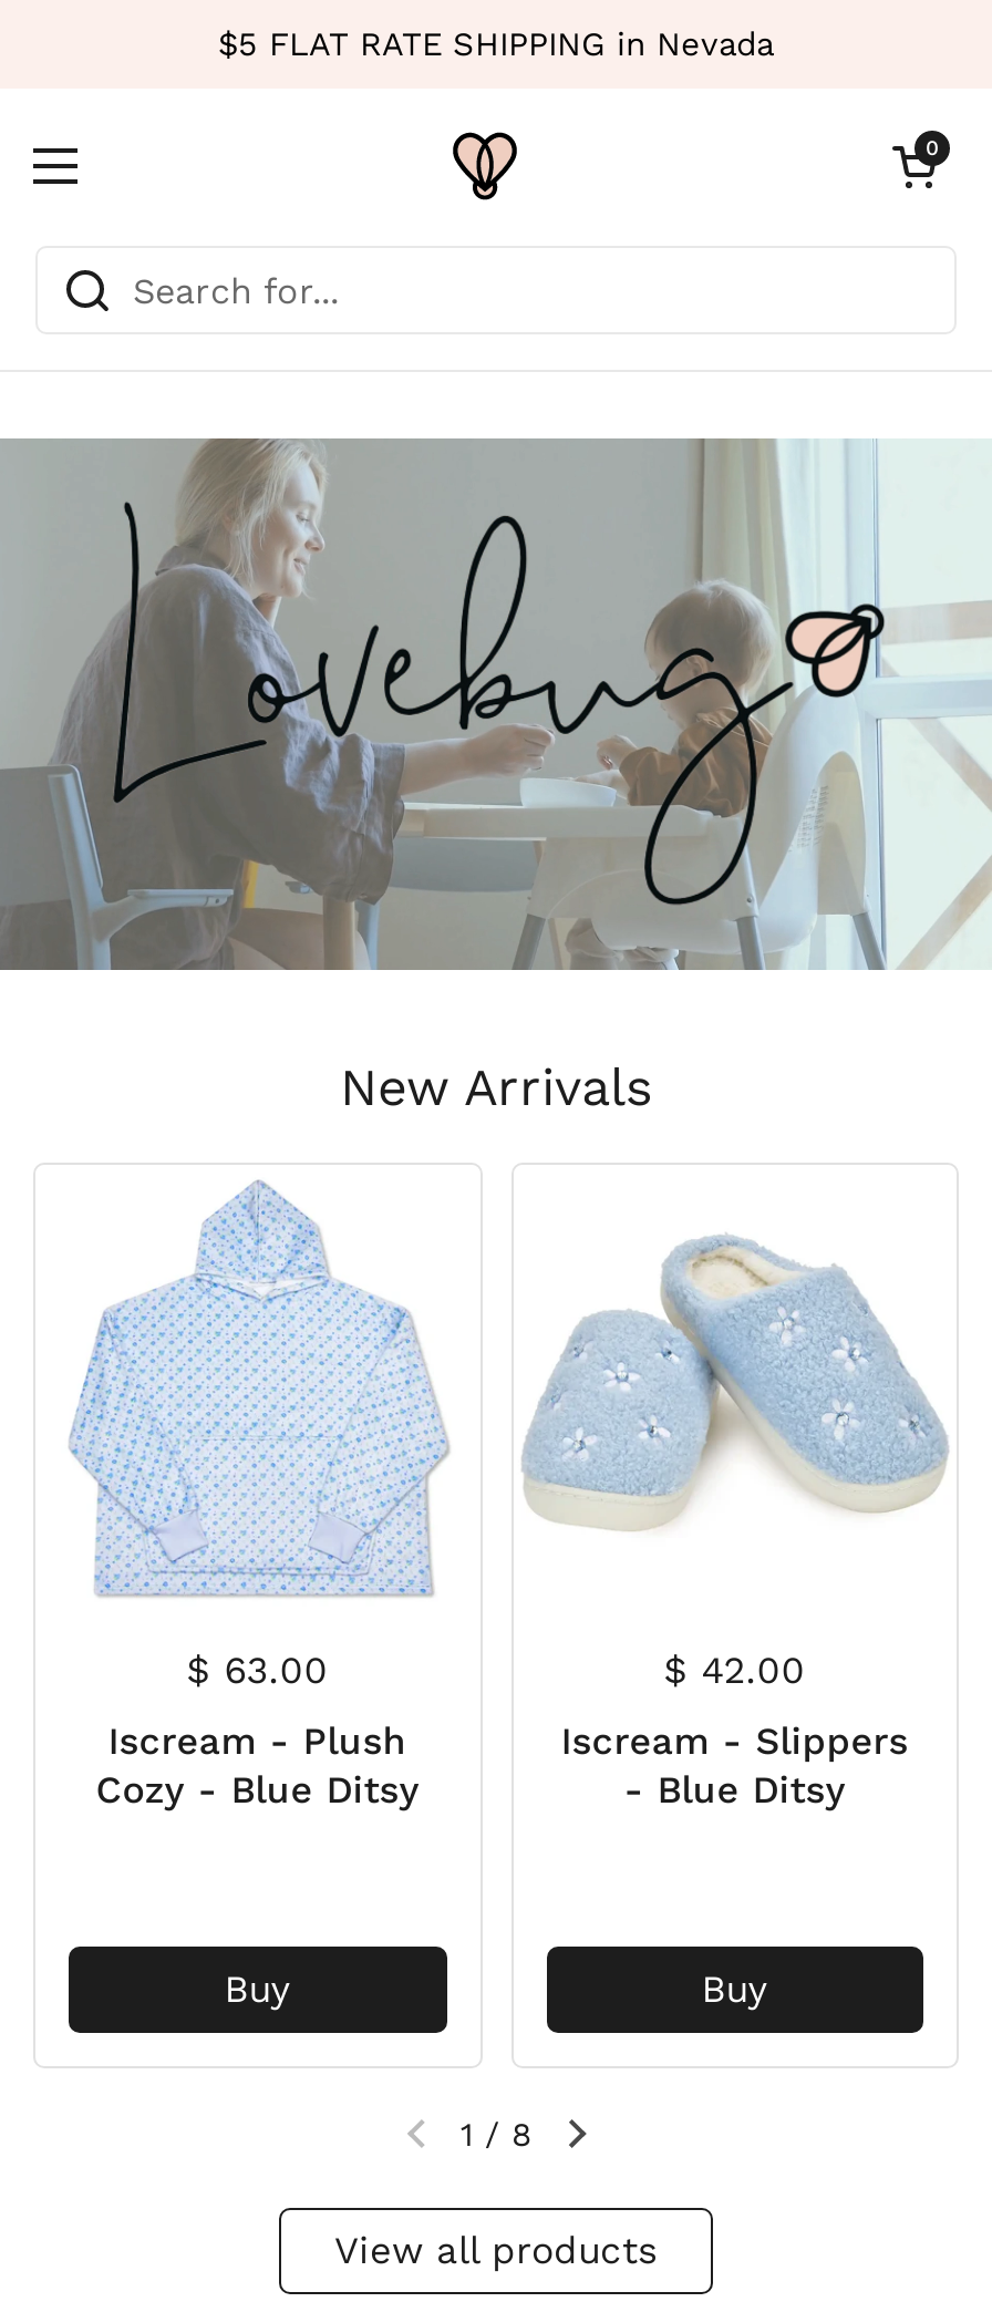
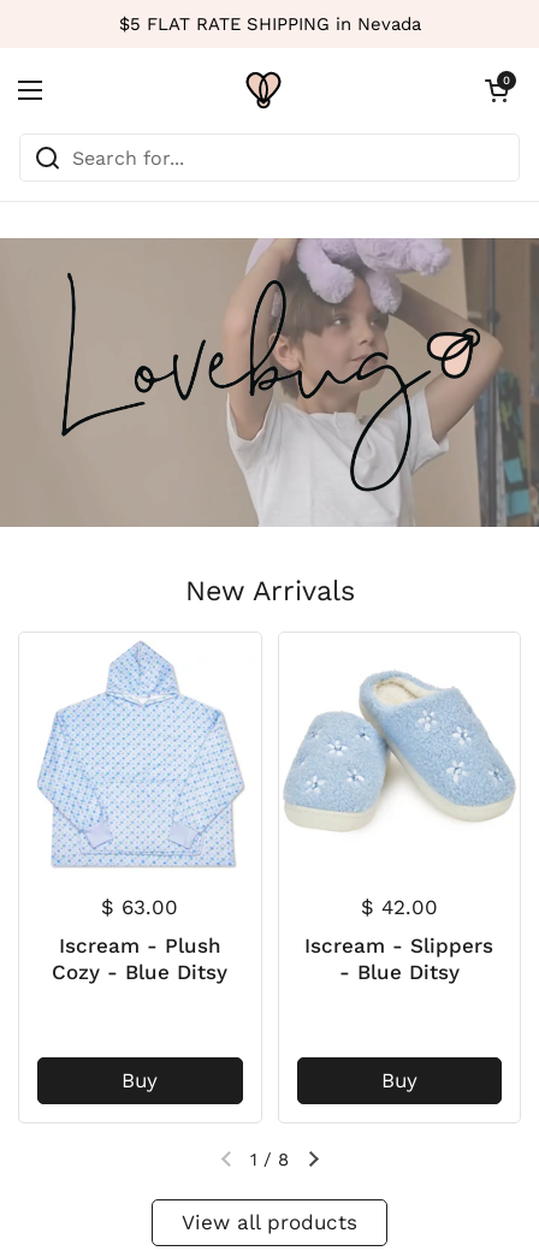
- [image]
+ [image]
